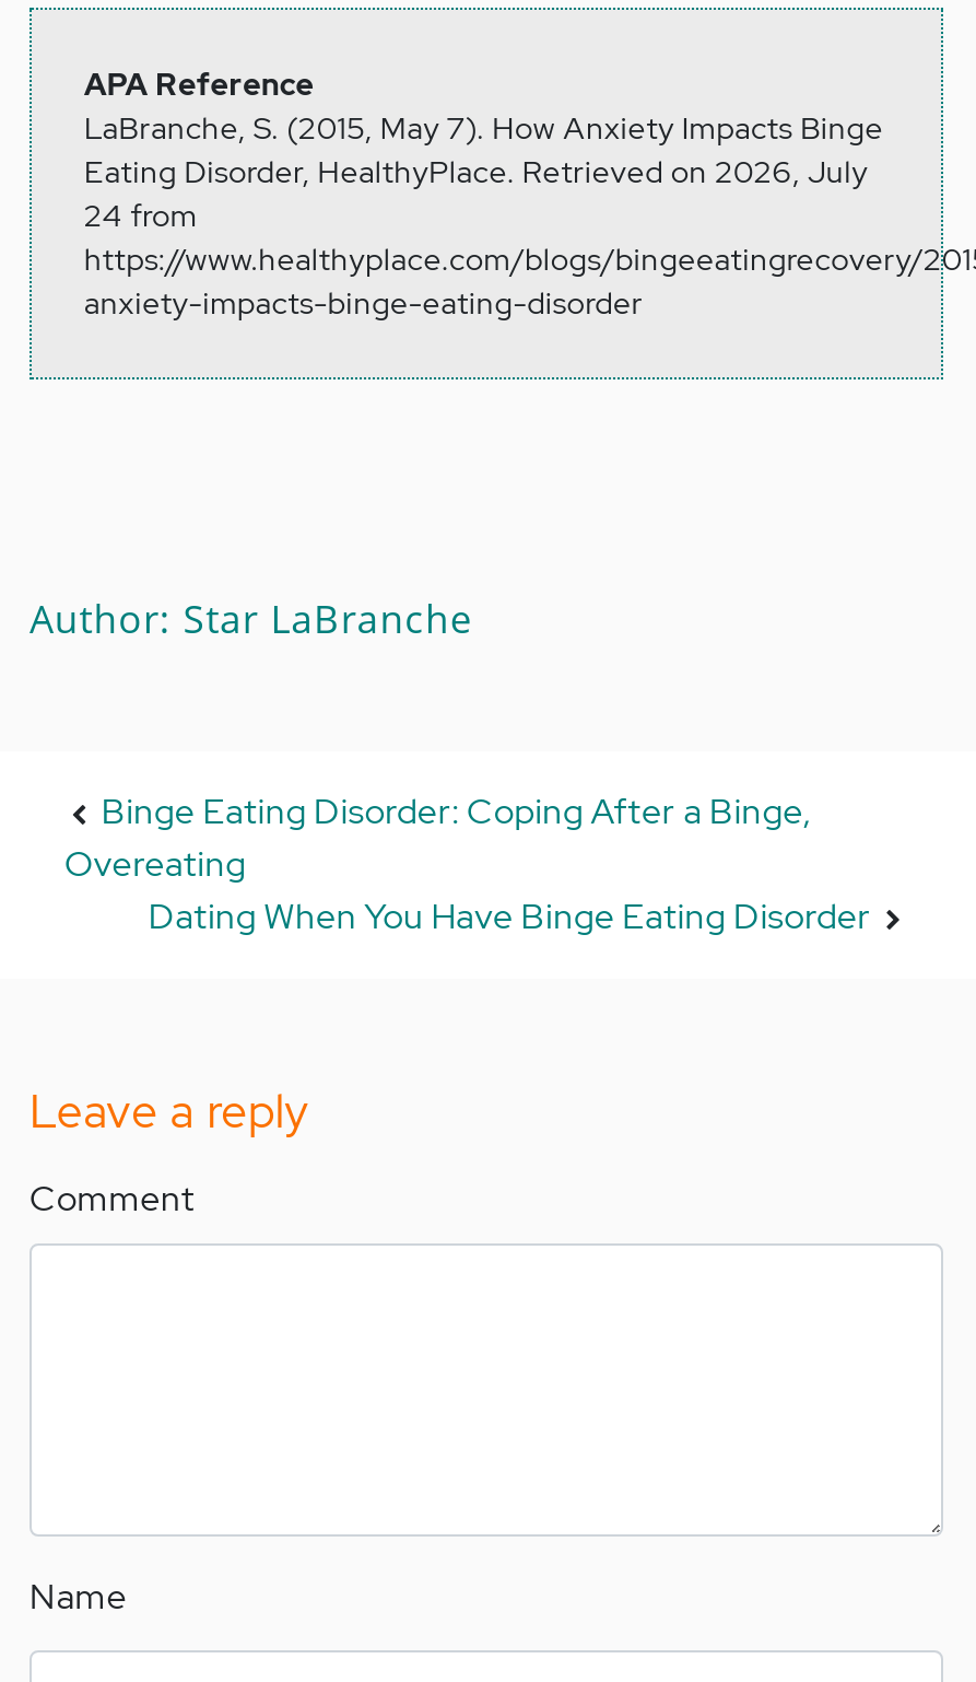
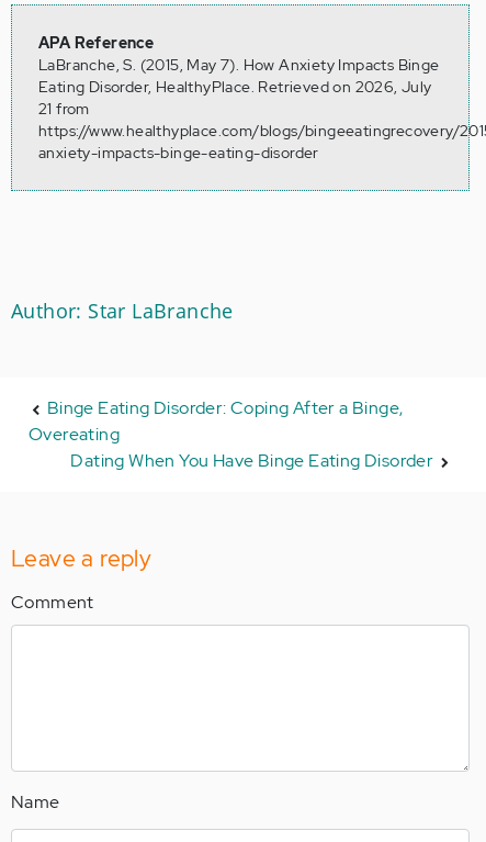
- 24 from
+ 21 from
